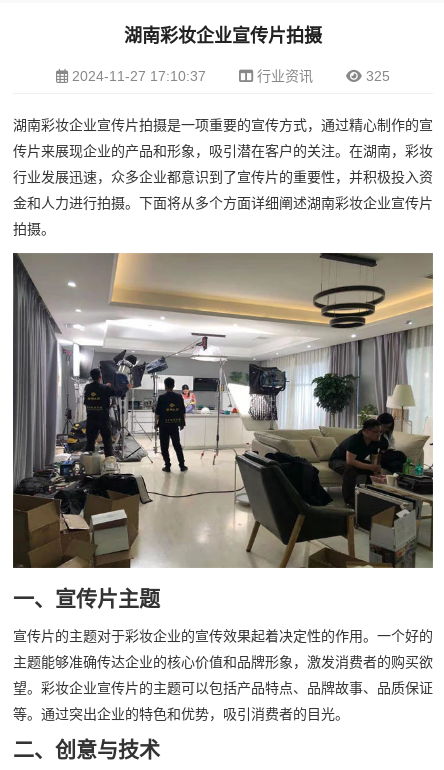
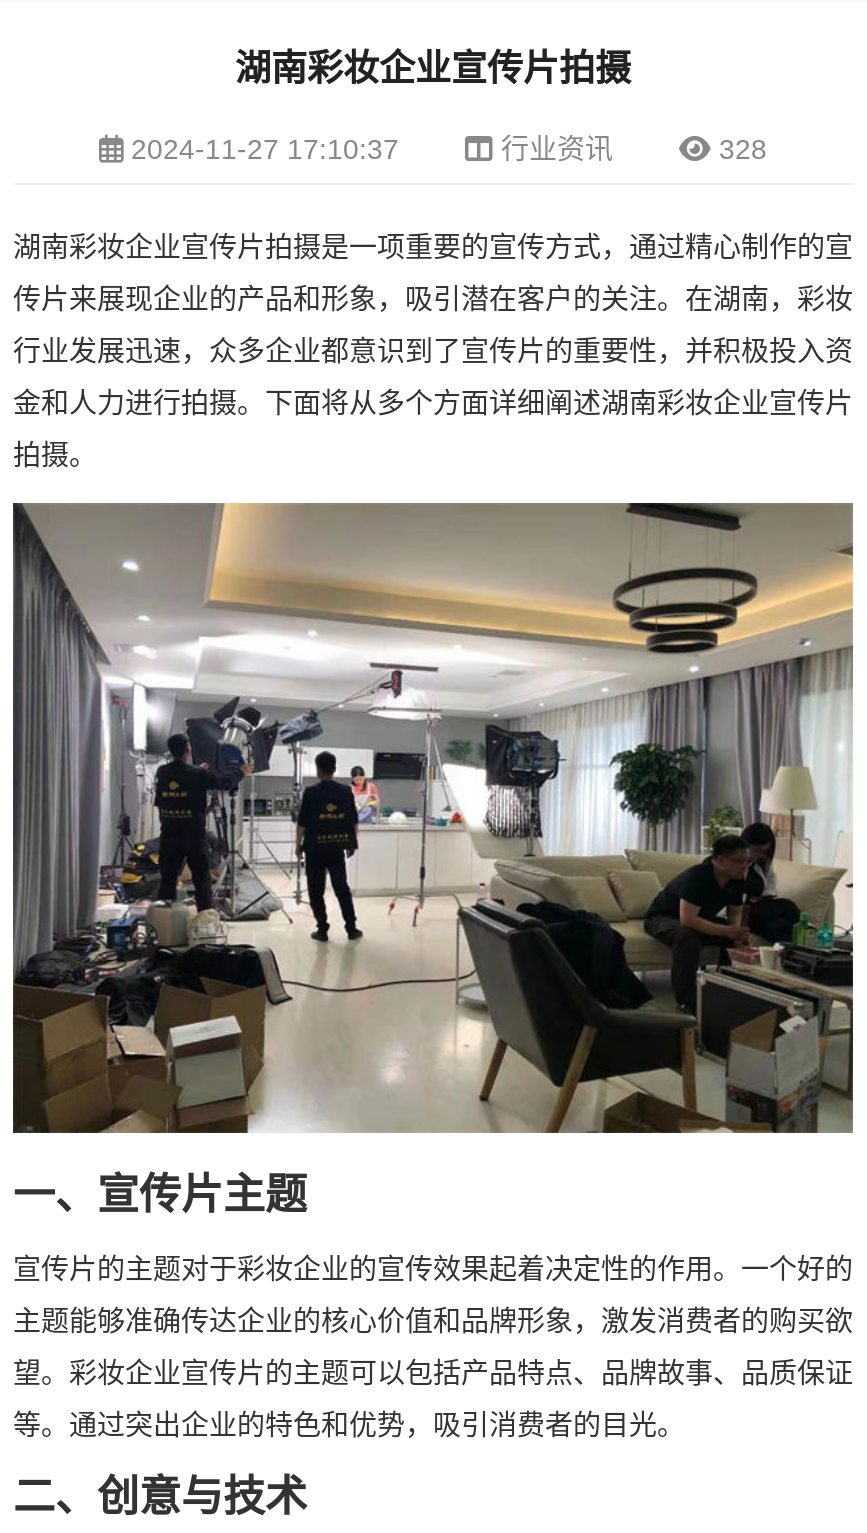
- 325
+ 328
